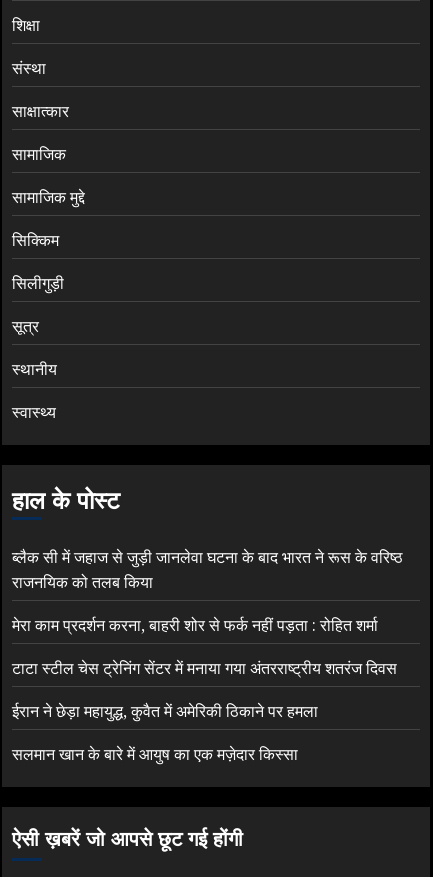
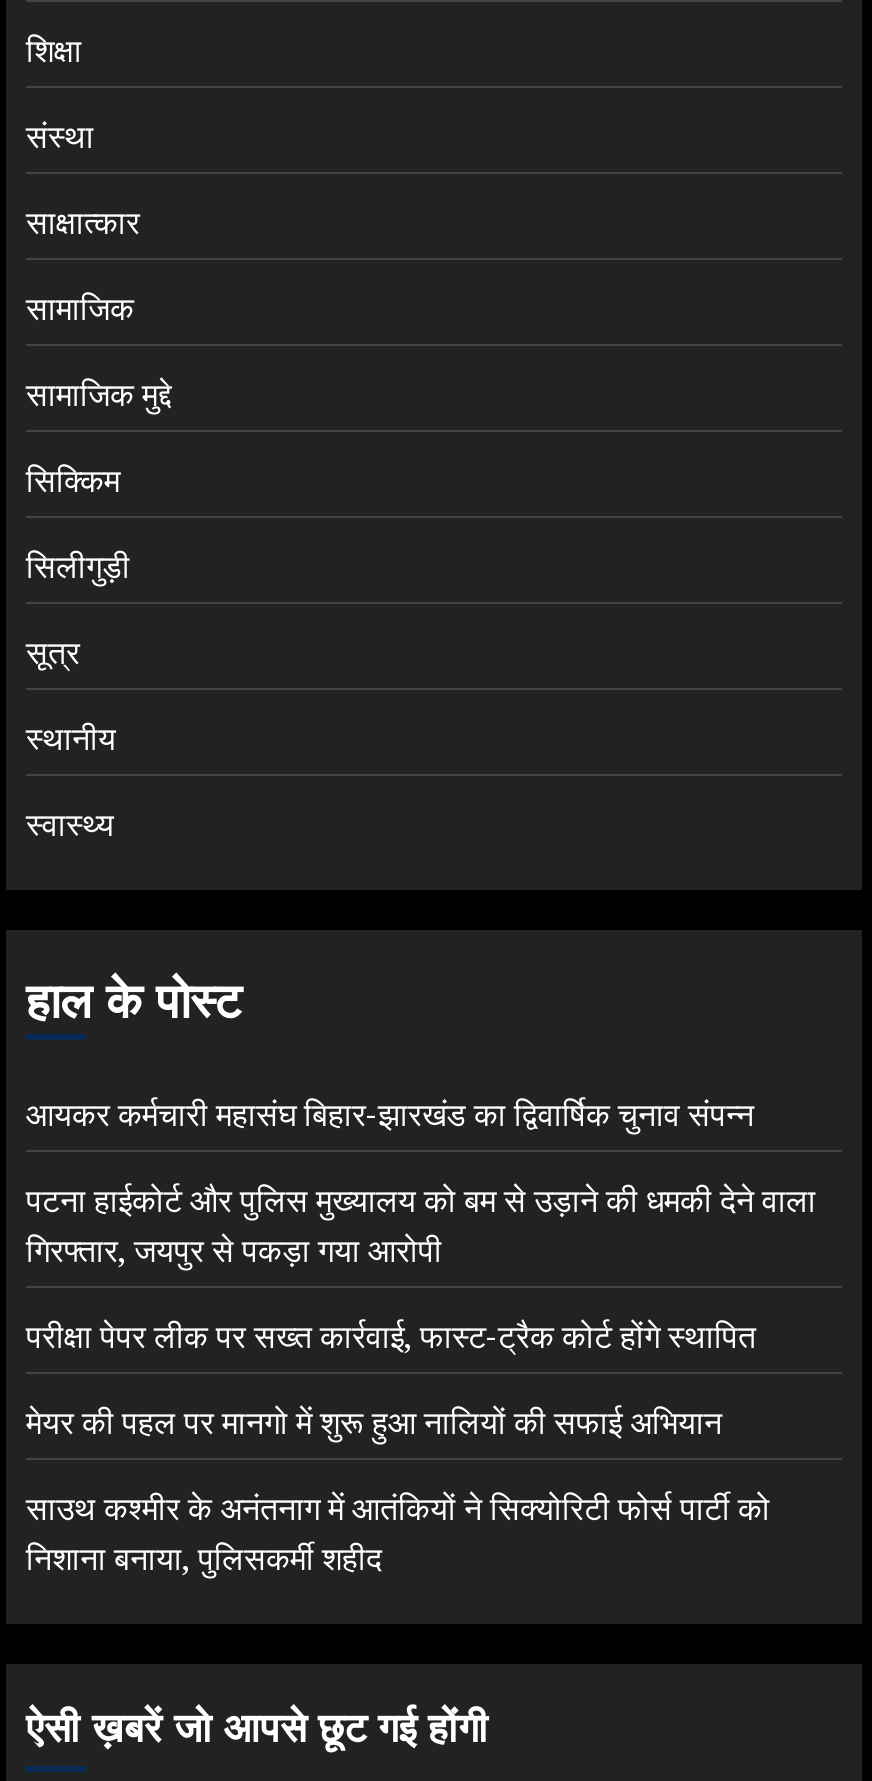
- ब्लैक सी में जहाज से जुड़ी जानलेवा घटना के बाद भारत ने रूस के वरिष्ठ
- राजनयिक को तलब किया
+ आयकर कर्मचारी महासंघ बिहार-झारखंड का द्विवार्षिक चुनाव संपन्न

- मेरा काम प्रदर्शन करना, बाहरी शोर से फर्क नहीं पड़ता : रोहित शर्मा
+ पटना हाईकोर्ट और पुलिस मुख्यालय को बम से उड़ाने की धमकी देने वाला
+ गिरफ्तार, जयपुर से पकड़ा गया आरोपी

- टाटा स्टील चेस ट्रेनिंग सेंटर में मनाया गया अंतरराष्ट्रीय शतरंज दिवस
+ परीक्षा पेपर लीक पर सख्त कार्रवाई, फास्ट-ट्रैक कोर्ट होंगे स्थापित

- ईरान ने छेड़ा महायुद्ध, कुवैत में अमेरिकी ठिकाने पर हमला
+ मेयर की पहल पर मानगो में शुरू हुआ नालियों की सफाई अभियान

- सलमान खान के बारे में आयुष का एक मज़ेदार किस्सा
+ साउथ कश्मीर के अनंतनाग में आतंकियों ने सिक्योरिटी फोर्स पार्टी को
+ निशाना बनाया, पुलिसकर्मी शहीद
